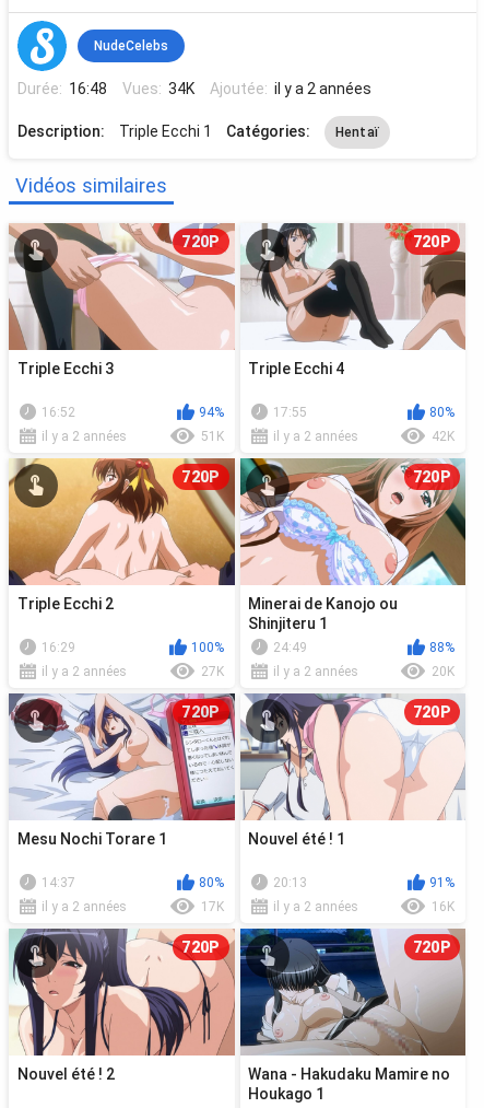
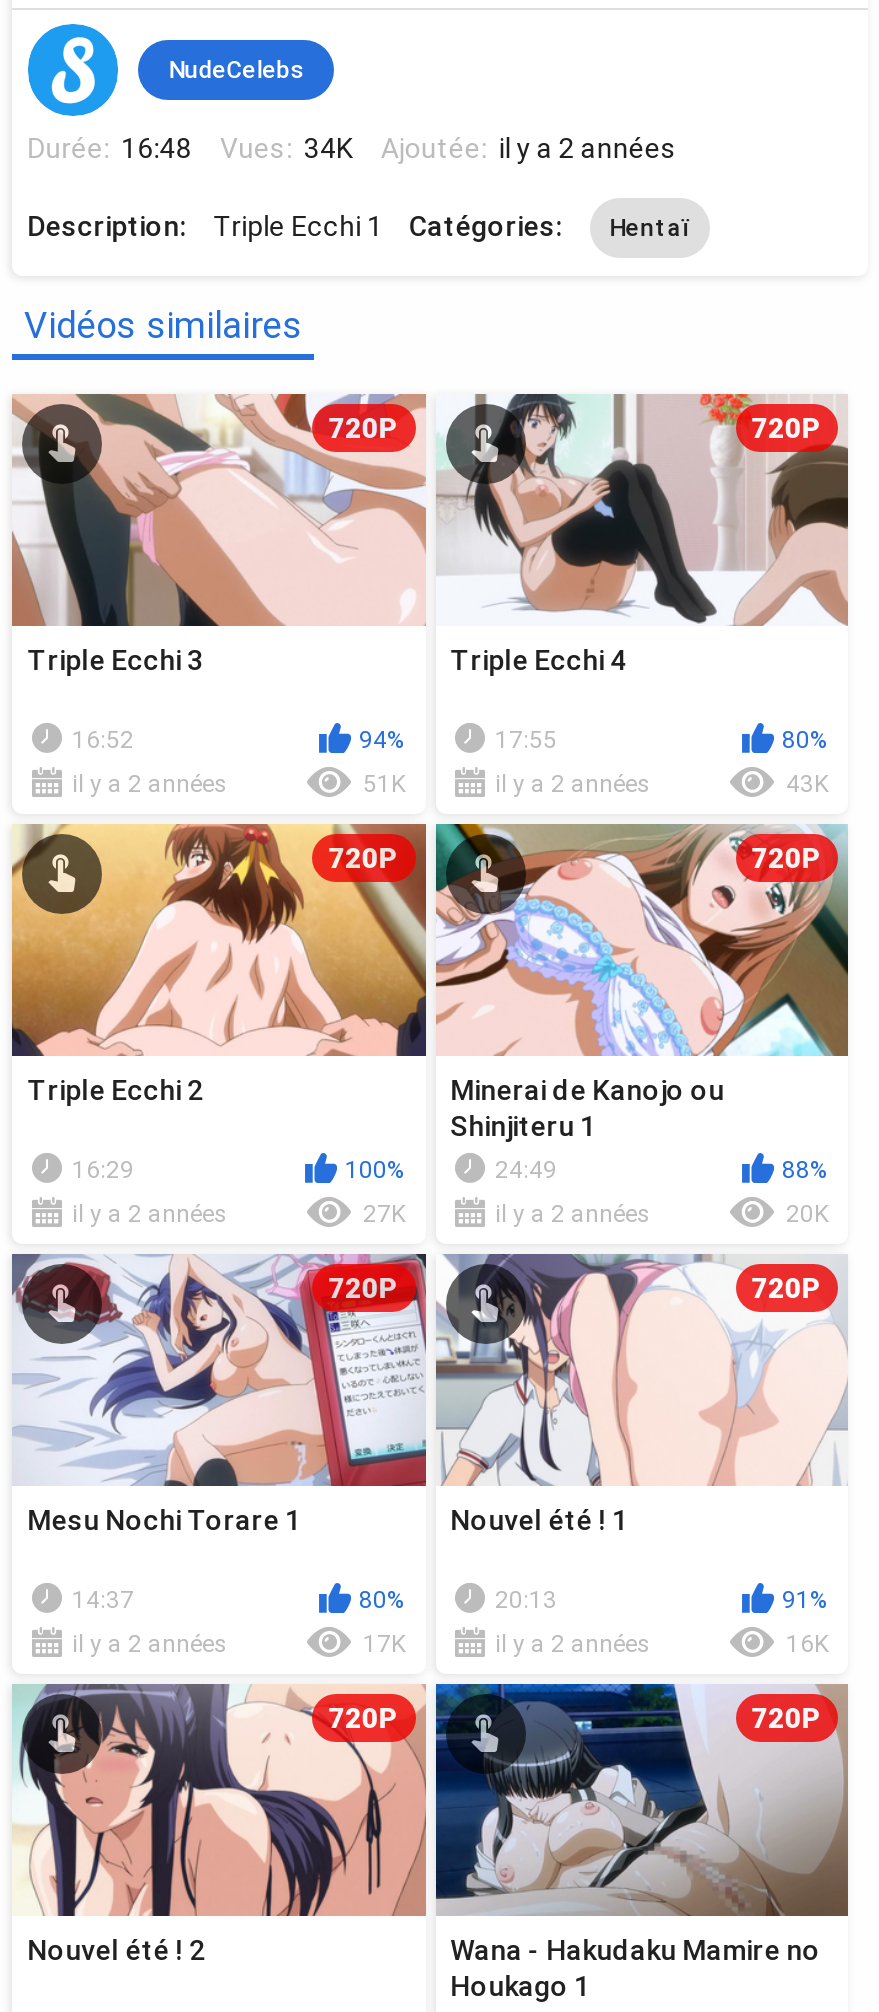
- 42K
+ 43K
